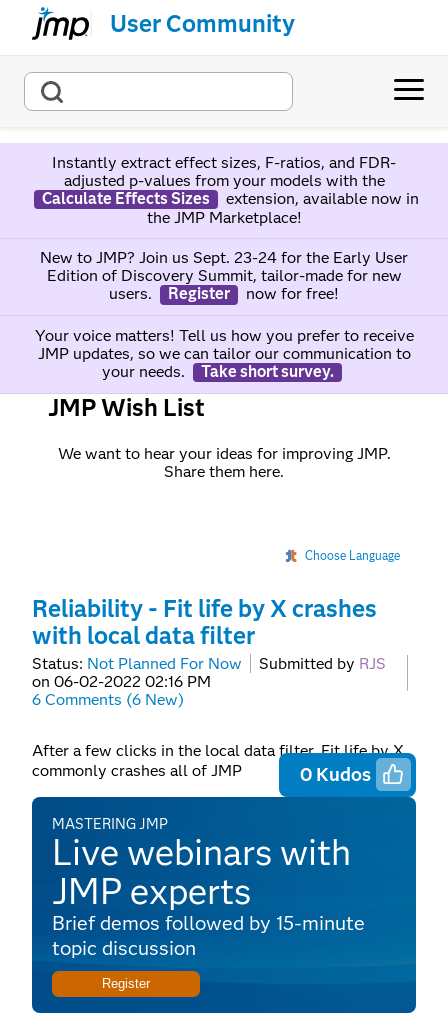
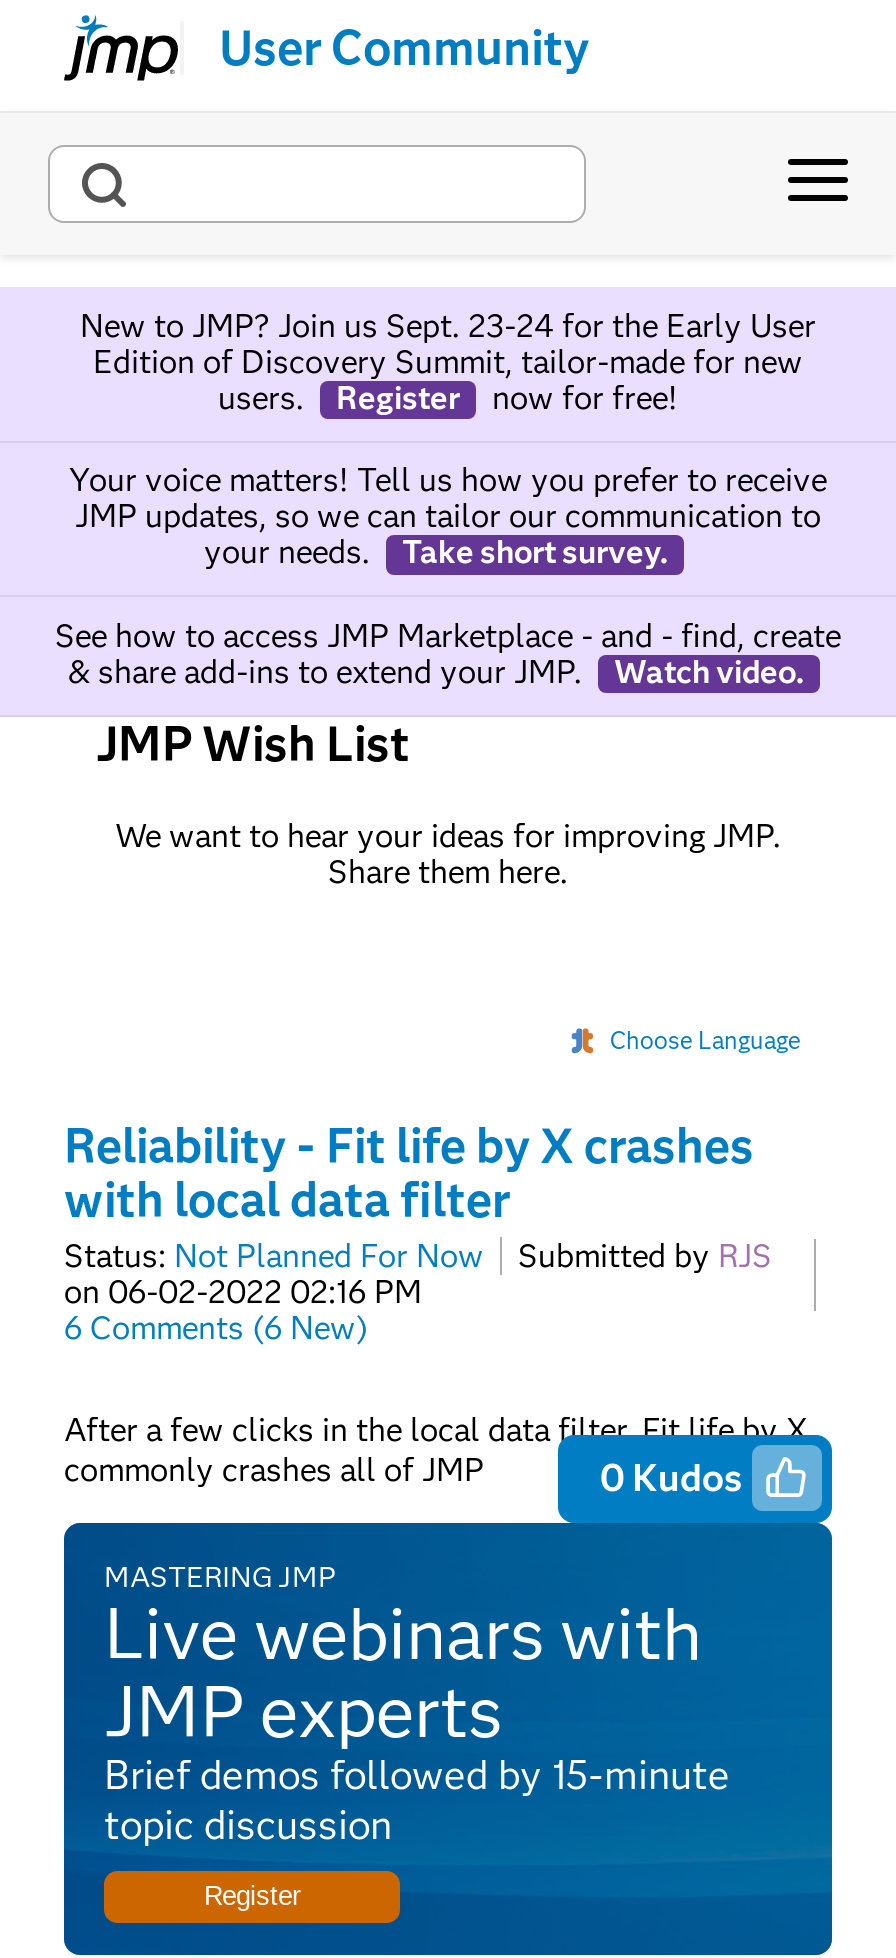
- Instantly extract effect sizes, F-ratios, and FDR-
- adjusted p-values from your models with the
- Calculate Effects Sizes
- extension, available now in
- the JMP Marketplace!

moved up: New to JMP? Join us Sept. 23-24 for the Early User | Edition of Discovery Summit, tailor-made for new | users. | ... | your needs. | Take short survey.

+ See how to access JMP Marketplace - and - find, create
+ & share add-ins to extend your JMP.
+ Watch video.
